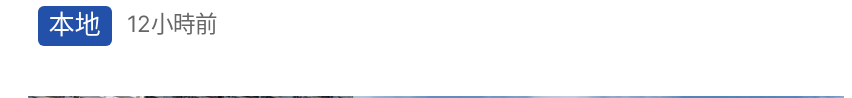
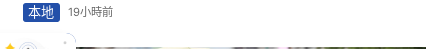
- 本地 12小時前
+ 本地 19小時前
